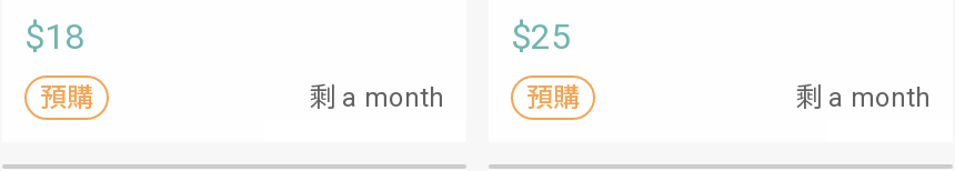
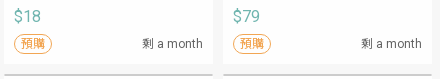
- $25
+ $79
